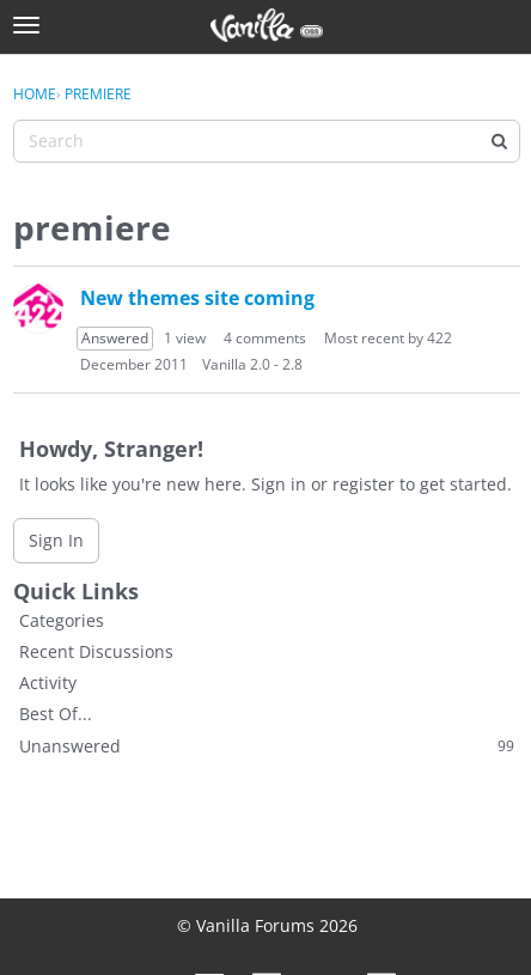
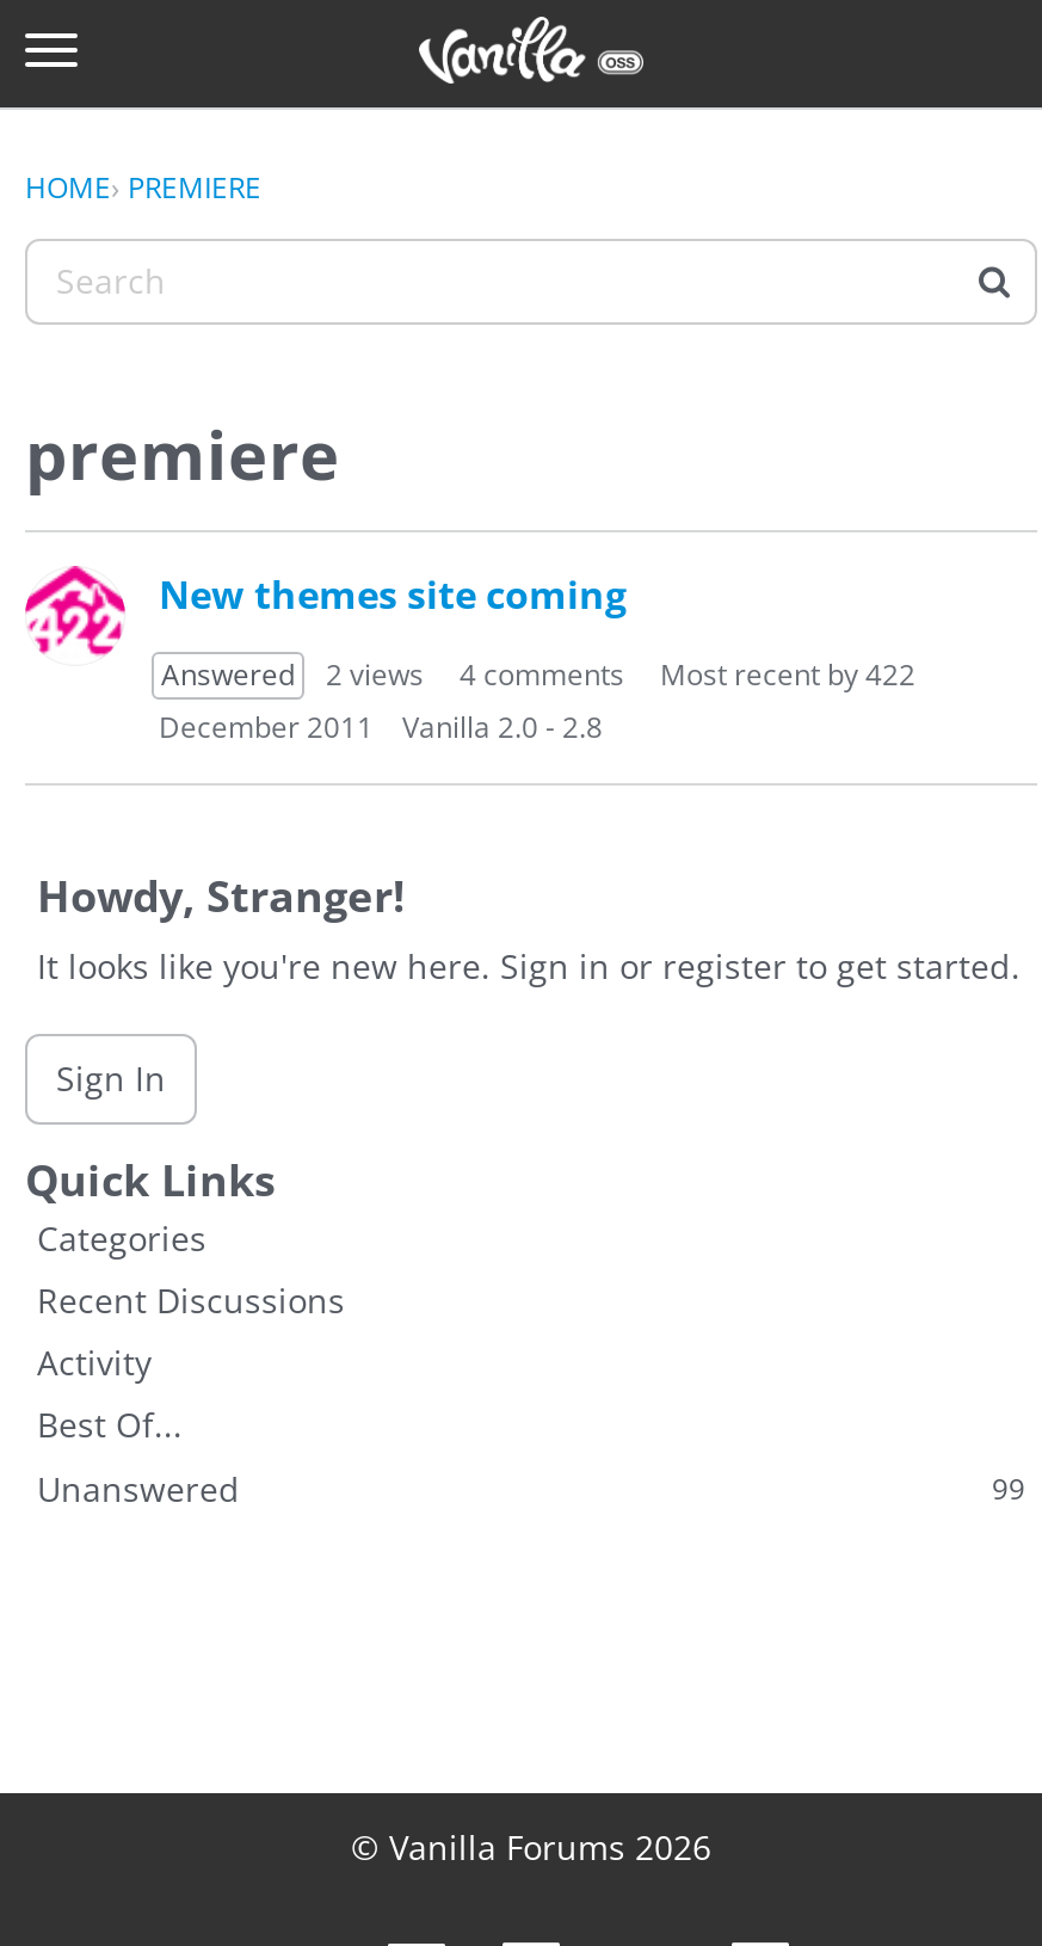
- 1 view
+ 2 views
